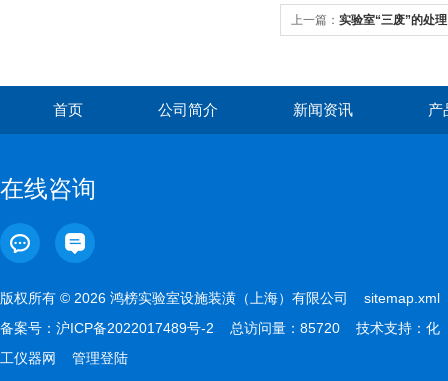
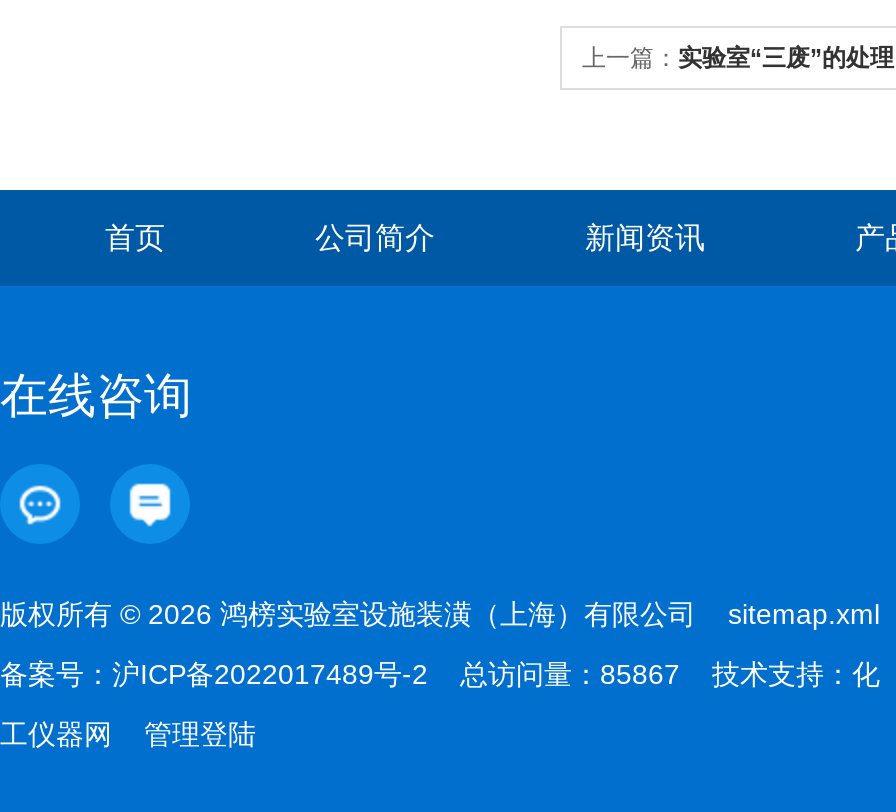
- 备案号：沪ICP备2022017489号-2总访问量：85720 技术支持：化
+ 备案号：沪ICP备2022017489号-2总访问量：85867 技术支持：化
